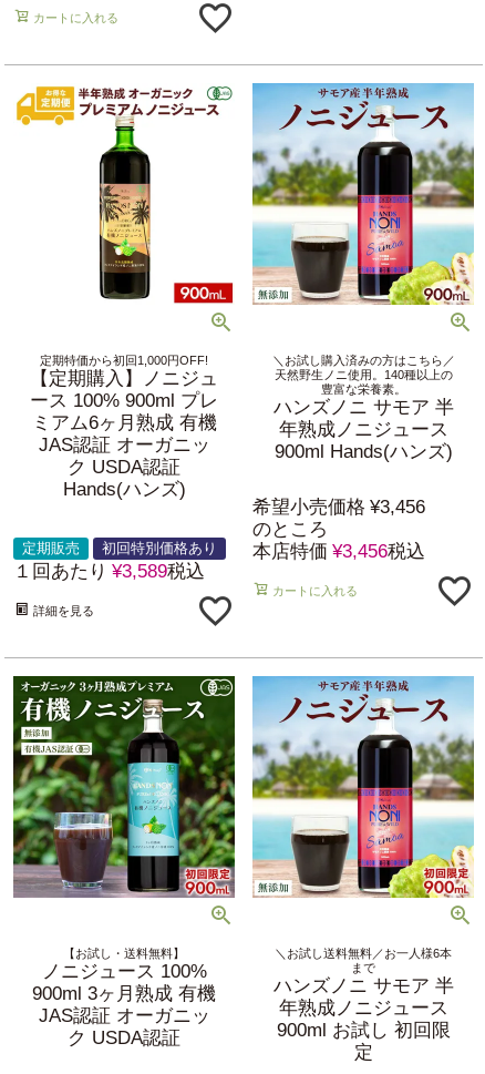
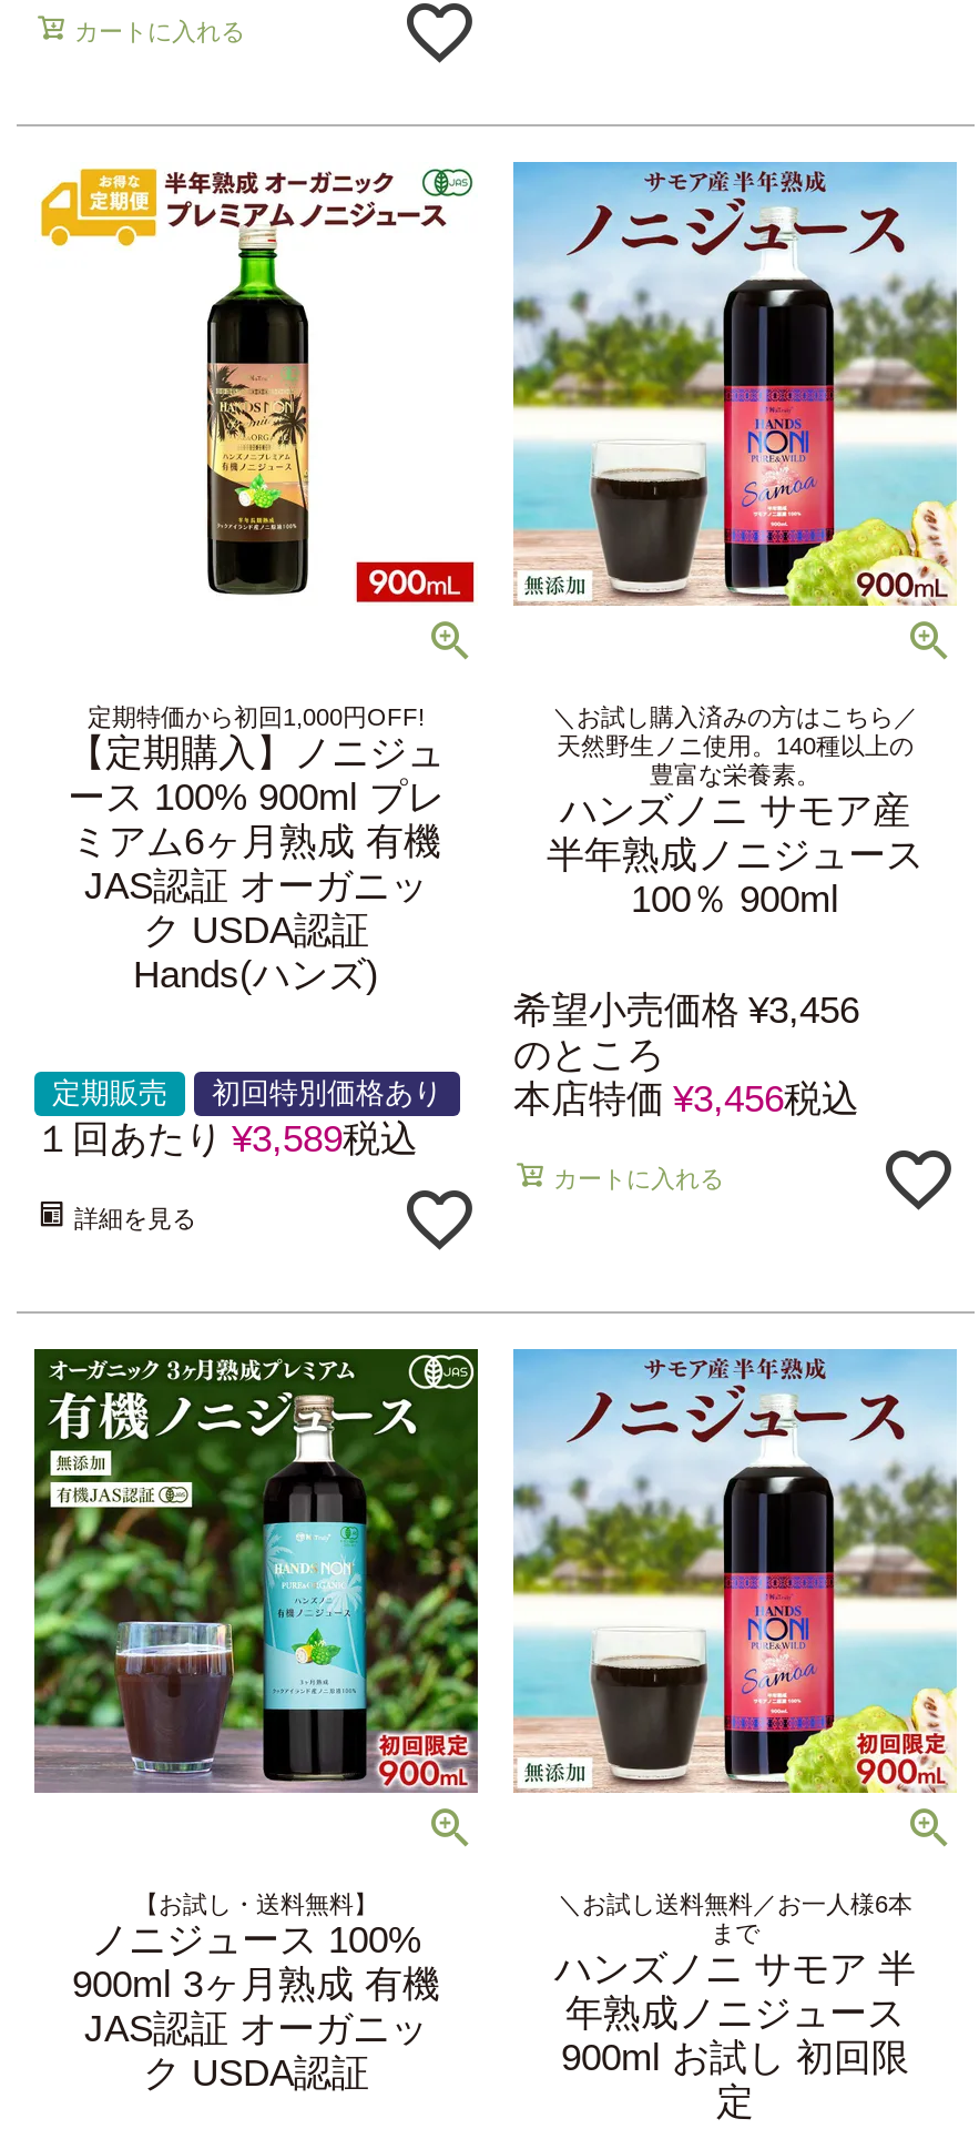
- ハンズノニ サモア 半
- 年熟成ノニジュース
- 900ml Hands(ハンズ)
+ ハンズノニ サモア産
+ 半年熟成ノニジュース
+ 100％ 900ml
